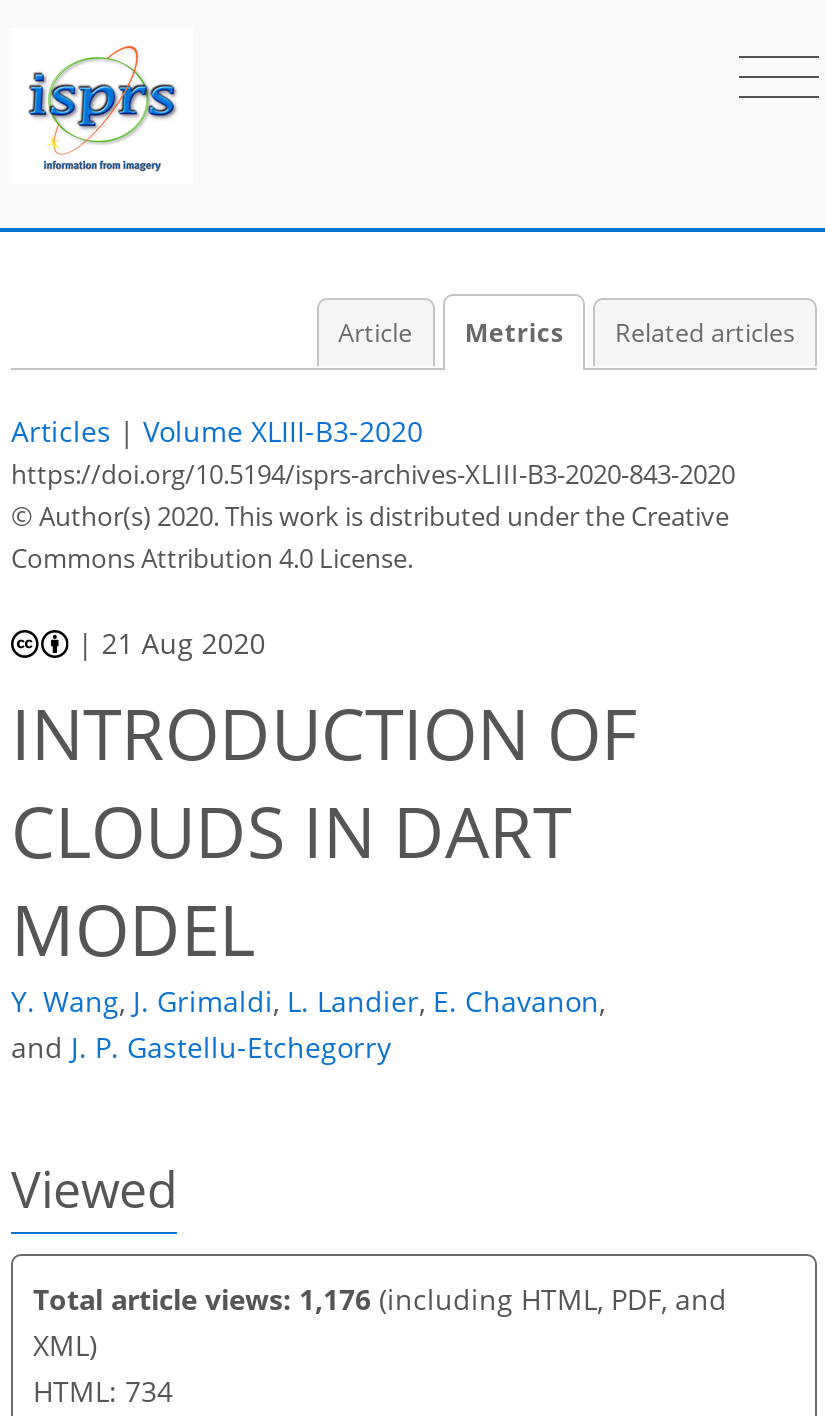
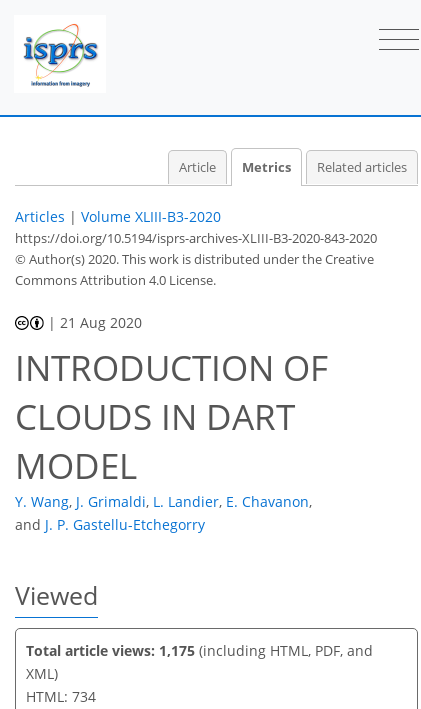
- Total article views: 1,176 (including HTML, PDF, and
+ Total article views: 1,175 (including HTML, PDF, and
